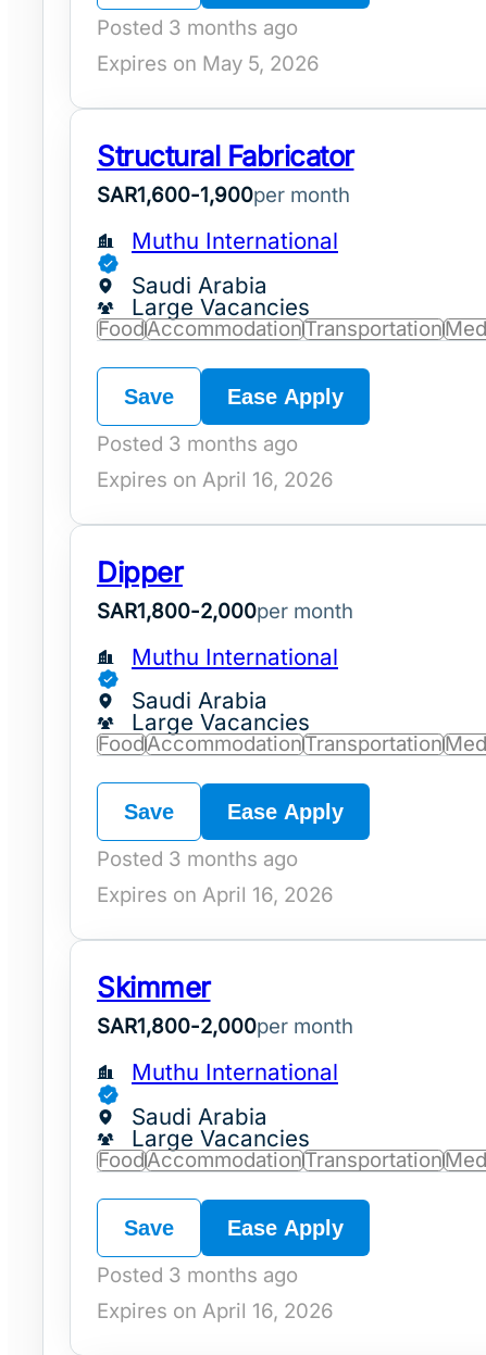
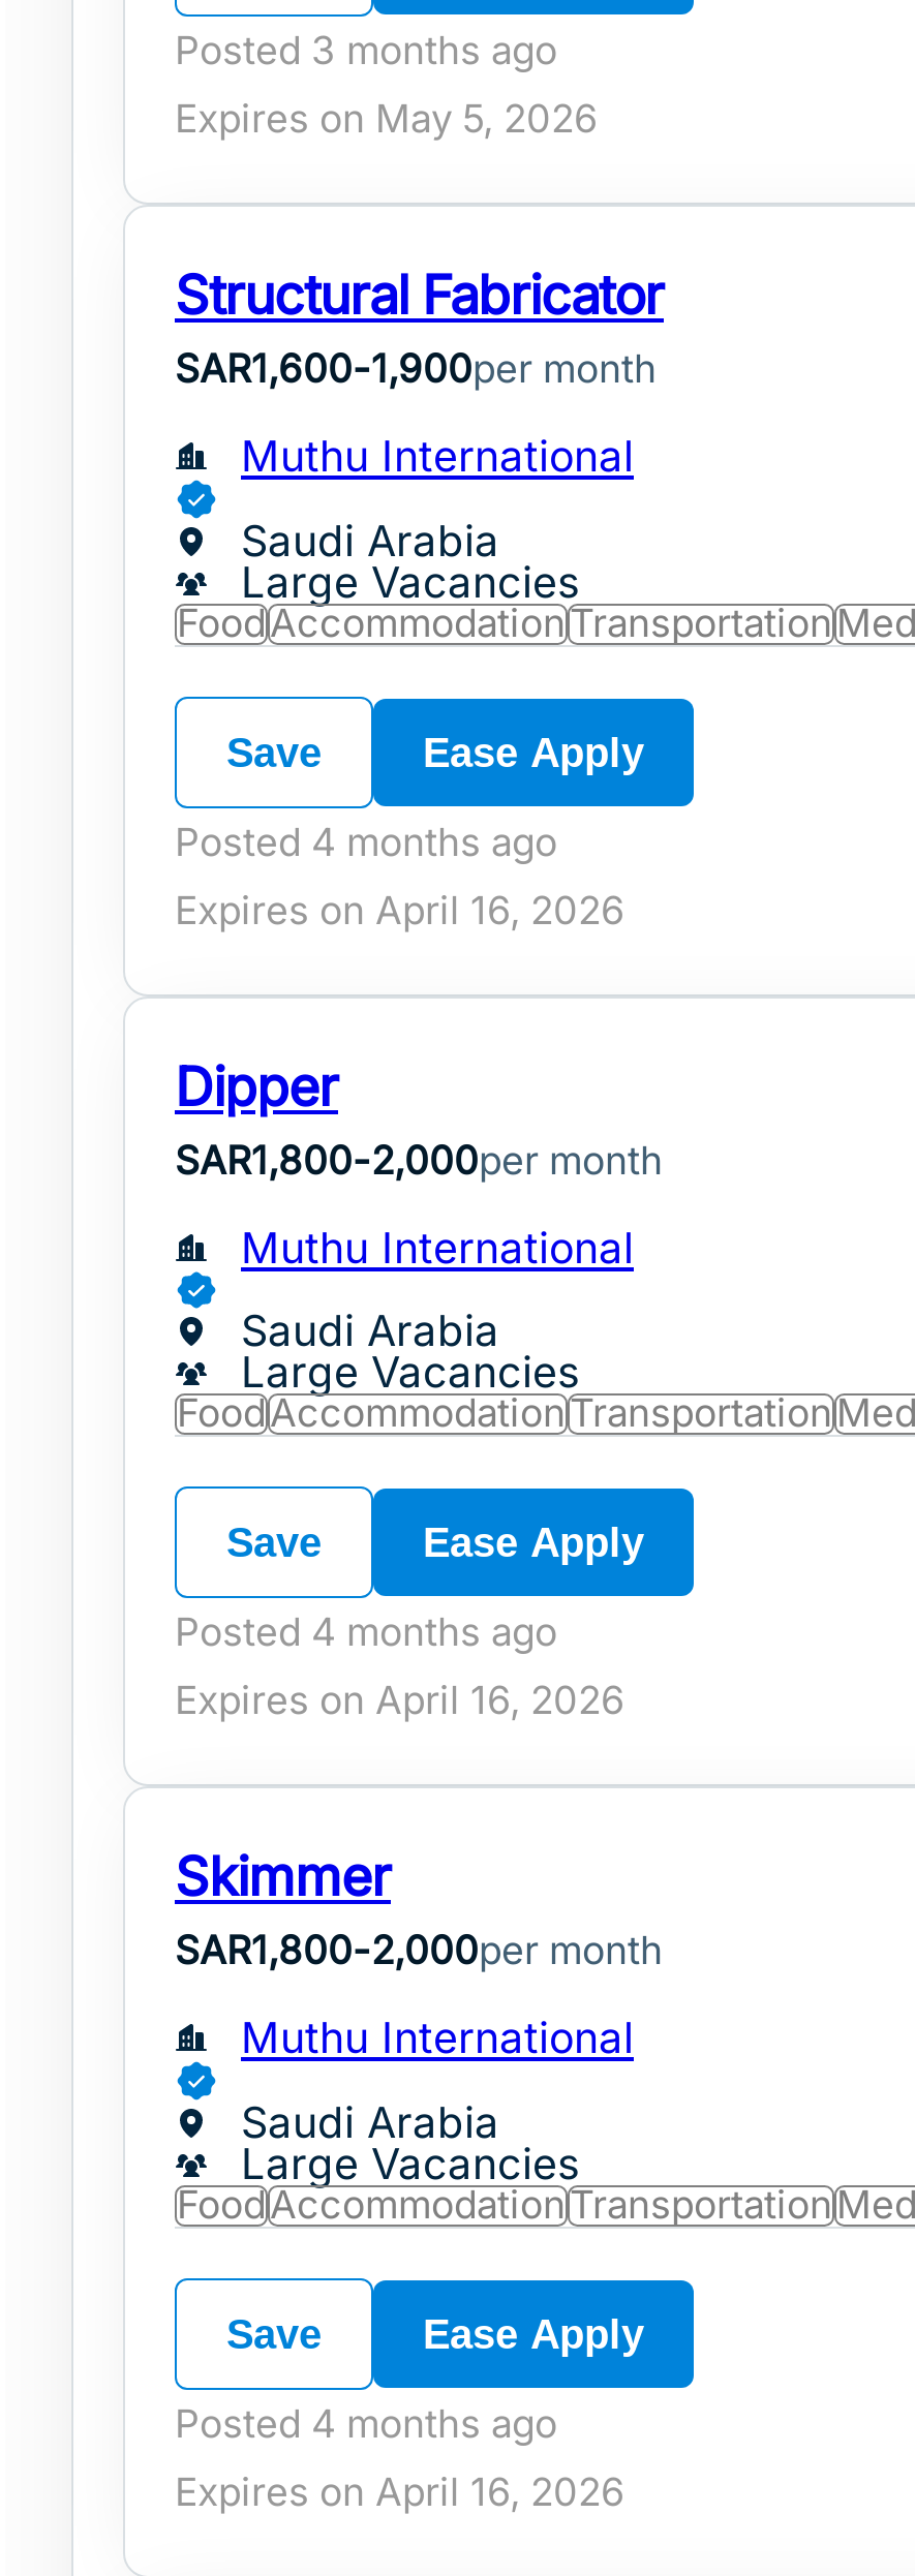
- Posted 3 months ago
+ Posted 4 months ago

- Posted 3 months ago
+ Posted 4 months ago

- Posted 3 months ago
+ Posted 4 months ago
